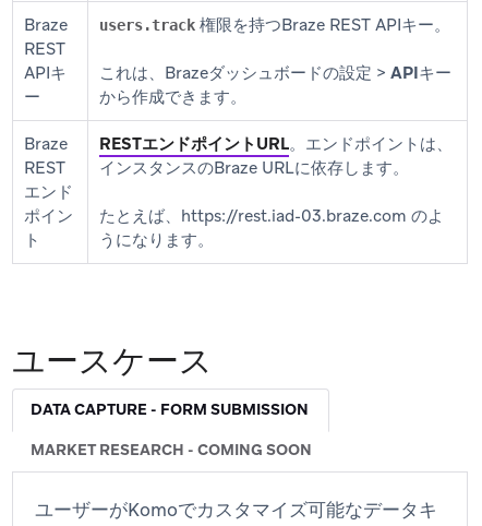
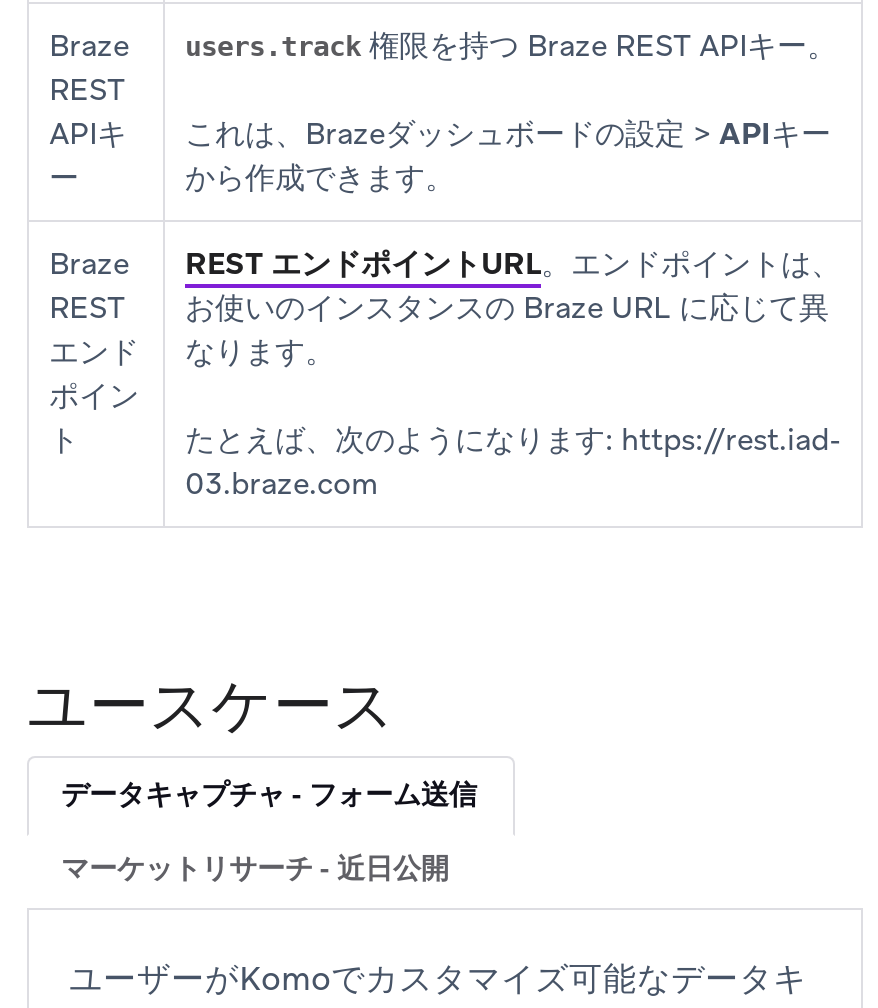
- users.track権限を持つBraze REST APIキー。
+ users.track権限を持つ Braze REST APIキー。

- RESTエンドポイントURL。エンドポイントは、
- インスタンスのBraze URLに依存します。
+ REST エンドポイントURL。エンドポイントは、
+ お使いのインスタンスの Braze URL に応じて異
+ なります。

- たとえば、https://rest.iad-03.braze.com のよ
- うになります。
+ たとえば、次のようになります: https://rest.iad-
+ 03.braze.com

- DATA CAPTURE - FORM SUBMISSION
+ データキャプチャ - フォーム送信

- MARKET RESEARCH - COMING SOON
+ マーケットリサーチ - 近日公開
